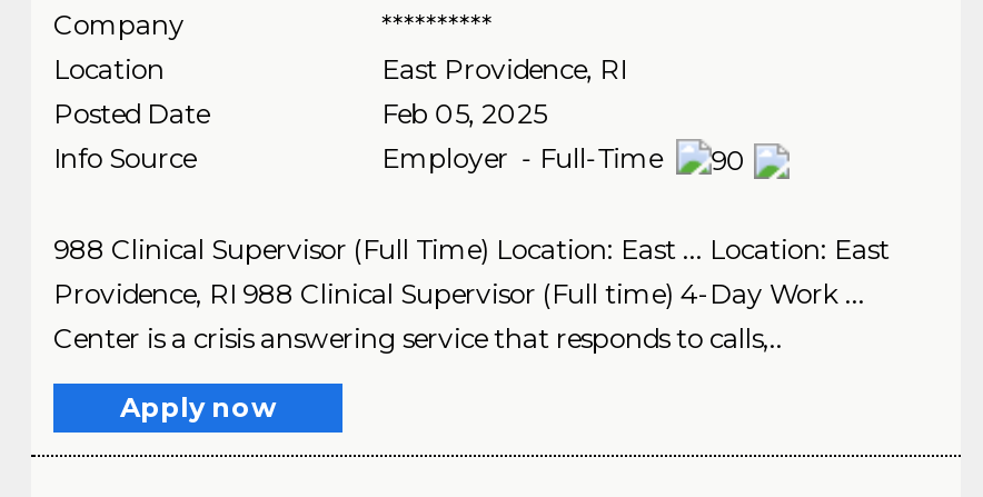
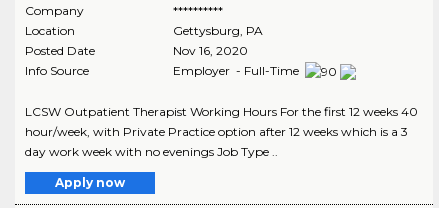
- East Providence, RI
+ Gettysburg, PA

- Feb 05, 2025
+ Nov 16, 2020

- 988 Clinical Supervisor (Full Time) Location: East ... Location: East
- Providence, RI 988 Clinical Supervisor (Full time) 4-Day Work ...
- Center is a crisis answering service that responds to calls,..
+ LCSW Outpatient Therapist Working Hours For the first 12 weeks 40
+ hour/week, with Private Practice option after 12 weeks which is a 3
+ day work week with no evenings Job Type ..
